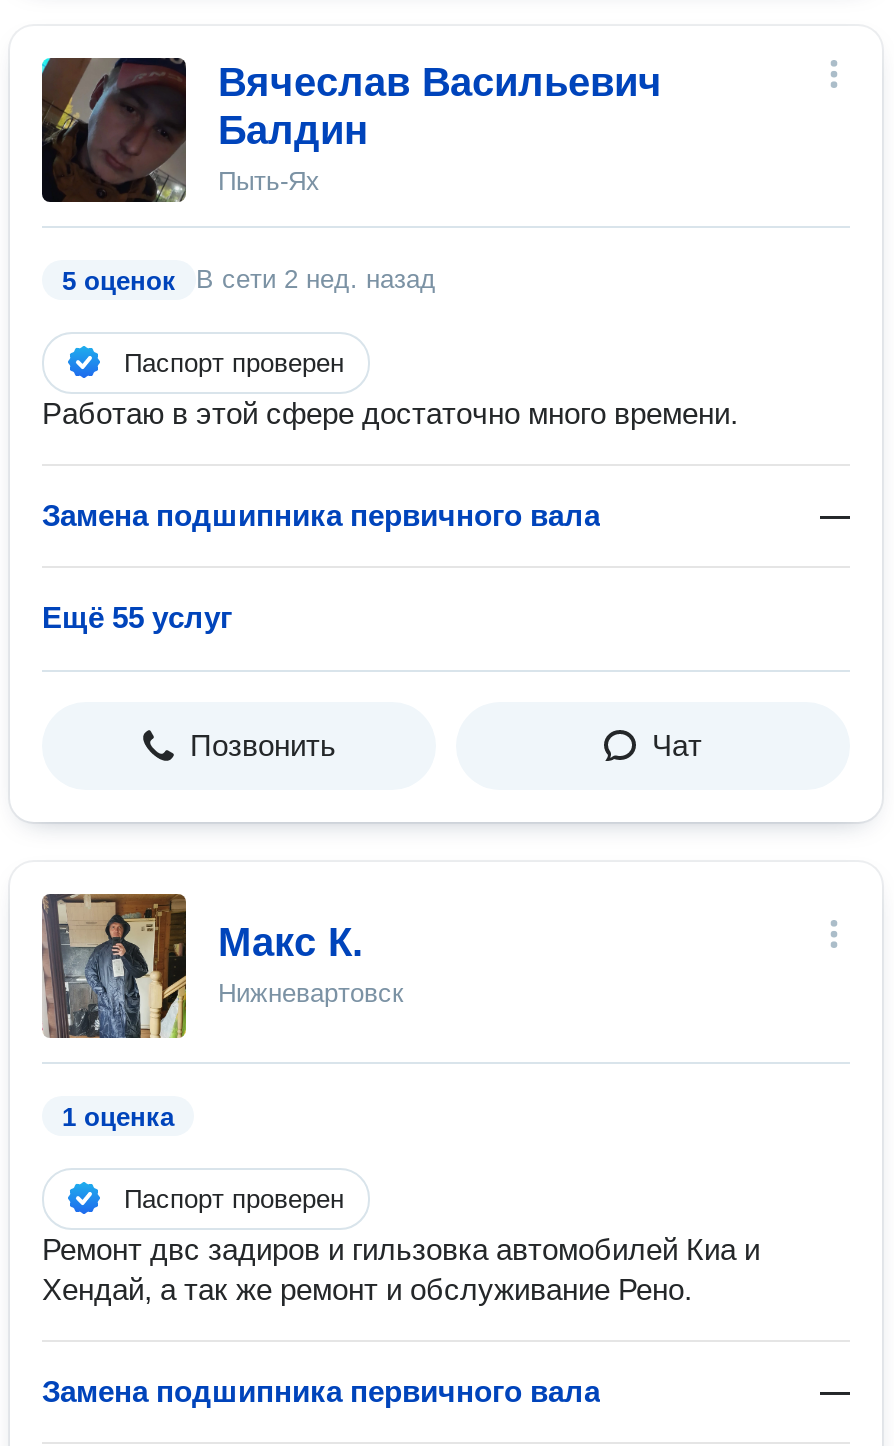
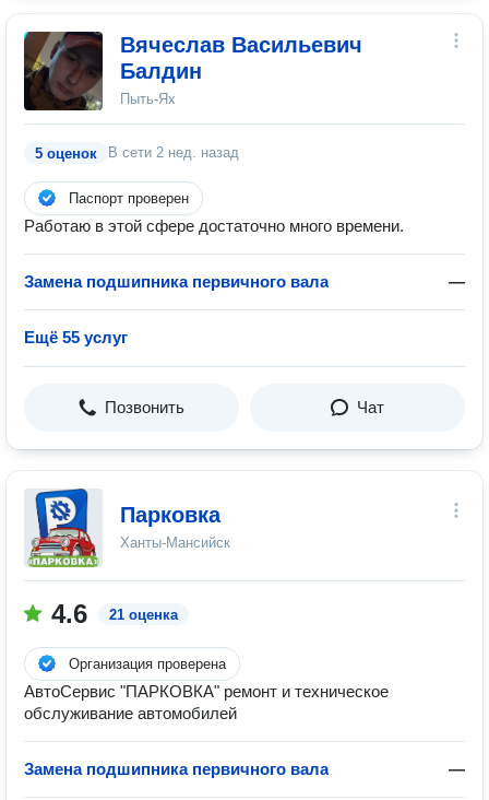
- [image]
- Макс К.
- Нижневартовск
+ [image]
+ Парковка
+ Ханты-Мансийск

- 1 оценка
+ 4.6
+ 21 оценка

- Паспорт проверен
+ Организация проверена

- Ремонт двс задиров и гильзовка автомобилей Киа и
- Хендай, а так же ремонт и обслуживание Рено.
+ АвтоСервис "ПАРКОВКА" ремонт и техническое
+ обслуживание автомобилей
